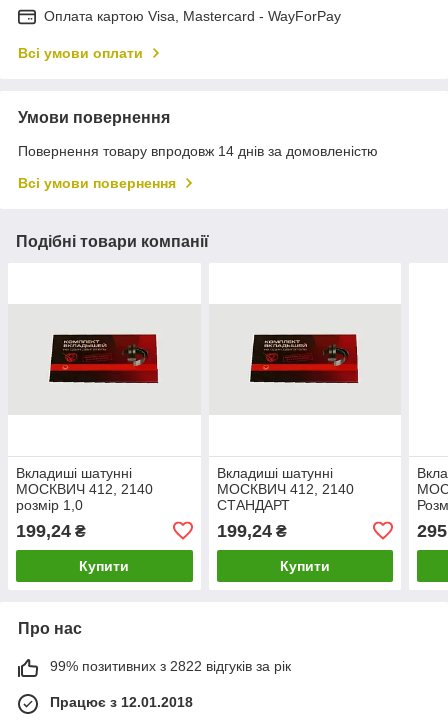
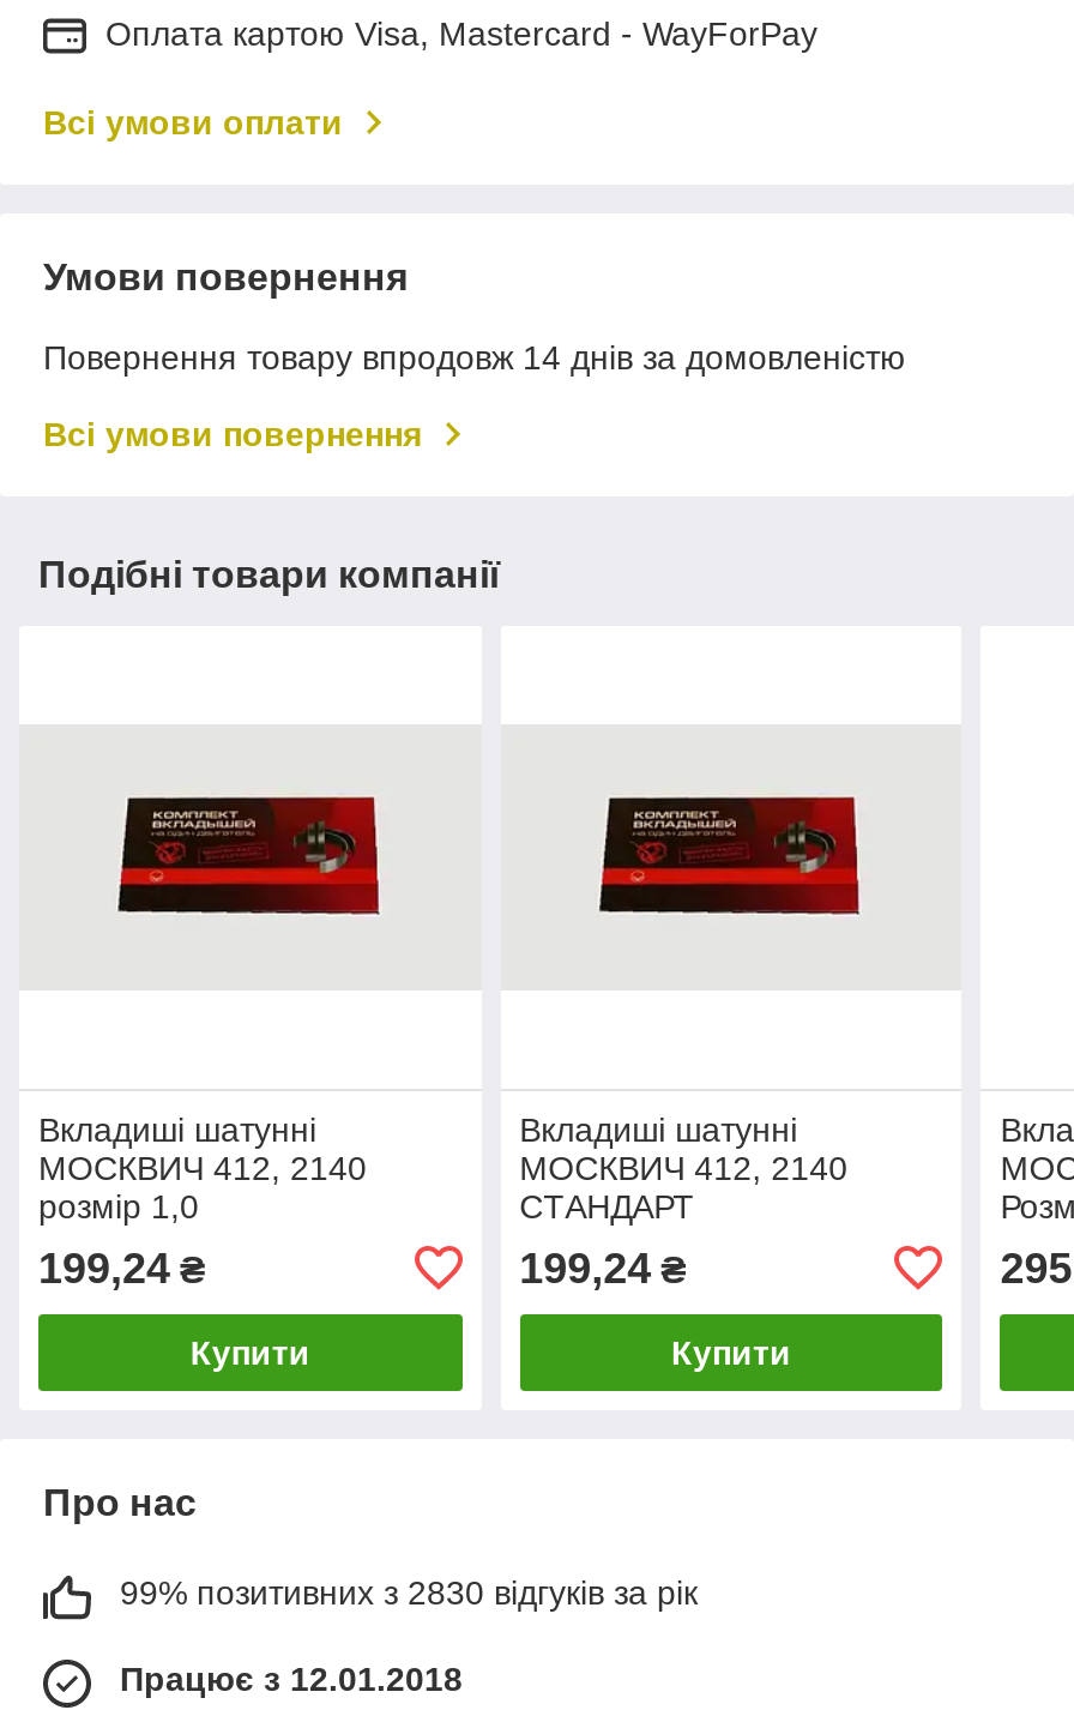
- 99% позитивних з 2822 відгуків за рік
+ 99% позитивних з 2830 відгуків за рік
